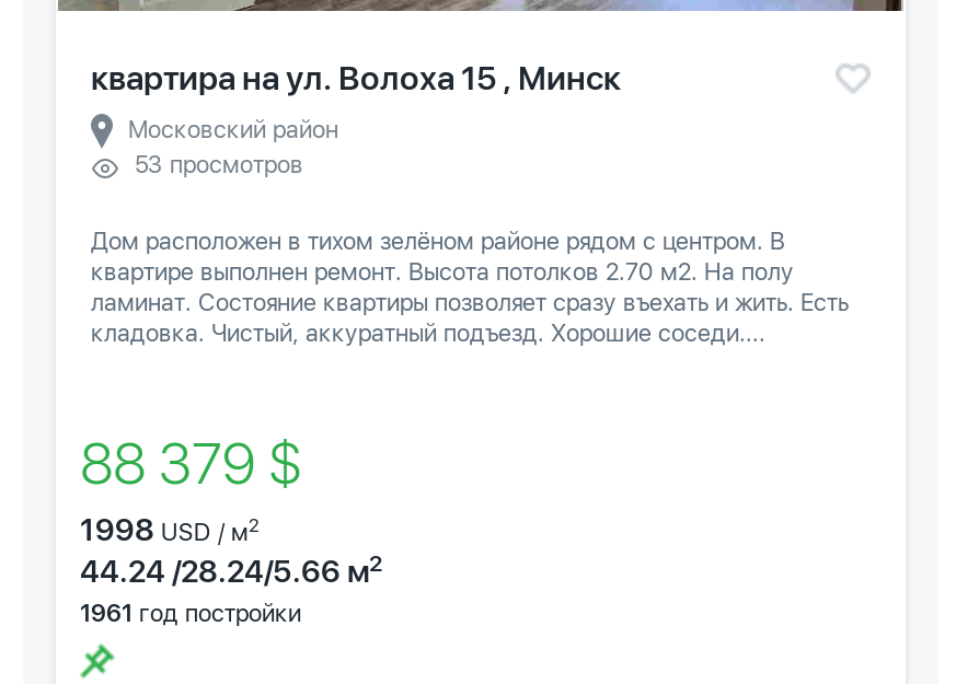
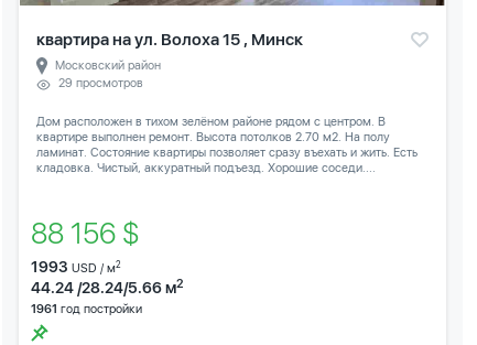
- 53 просмотров
+ 29 просмотров

- 88 379 $
+ 88 156 $

- 1998 USD / м2
+ 1993 USD / м2
